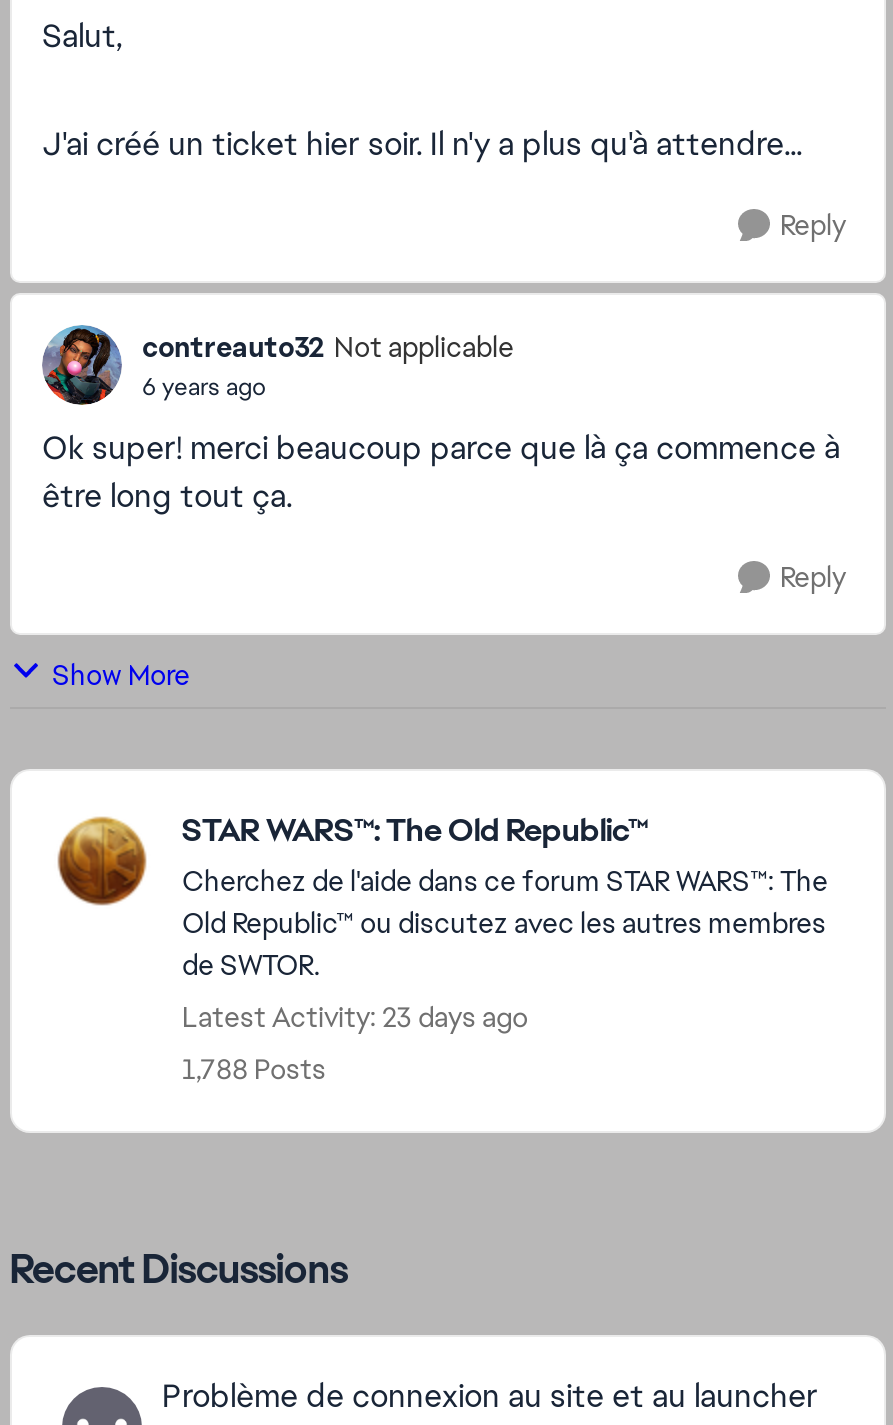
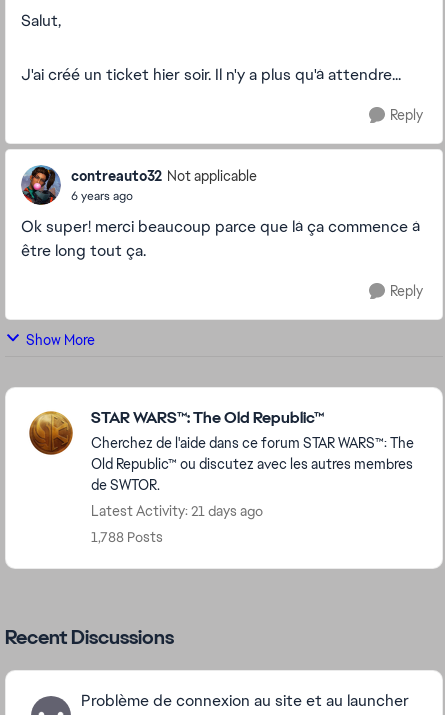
- Latest Activity: 23 days ago
+ Latest Activity: 21 days ago
